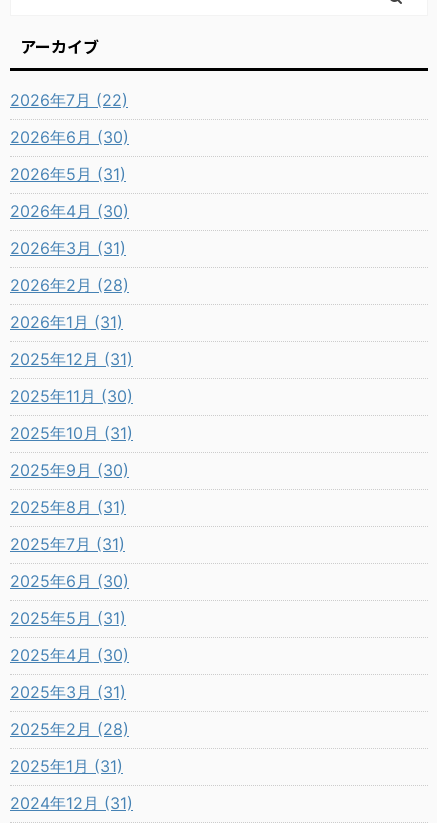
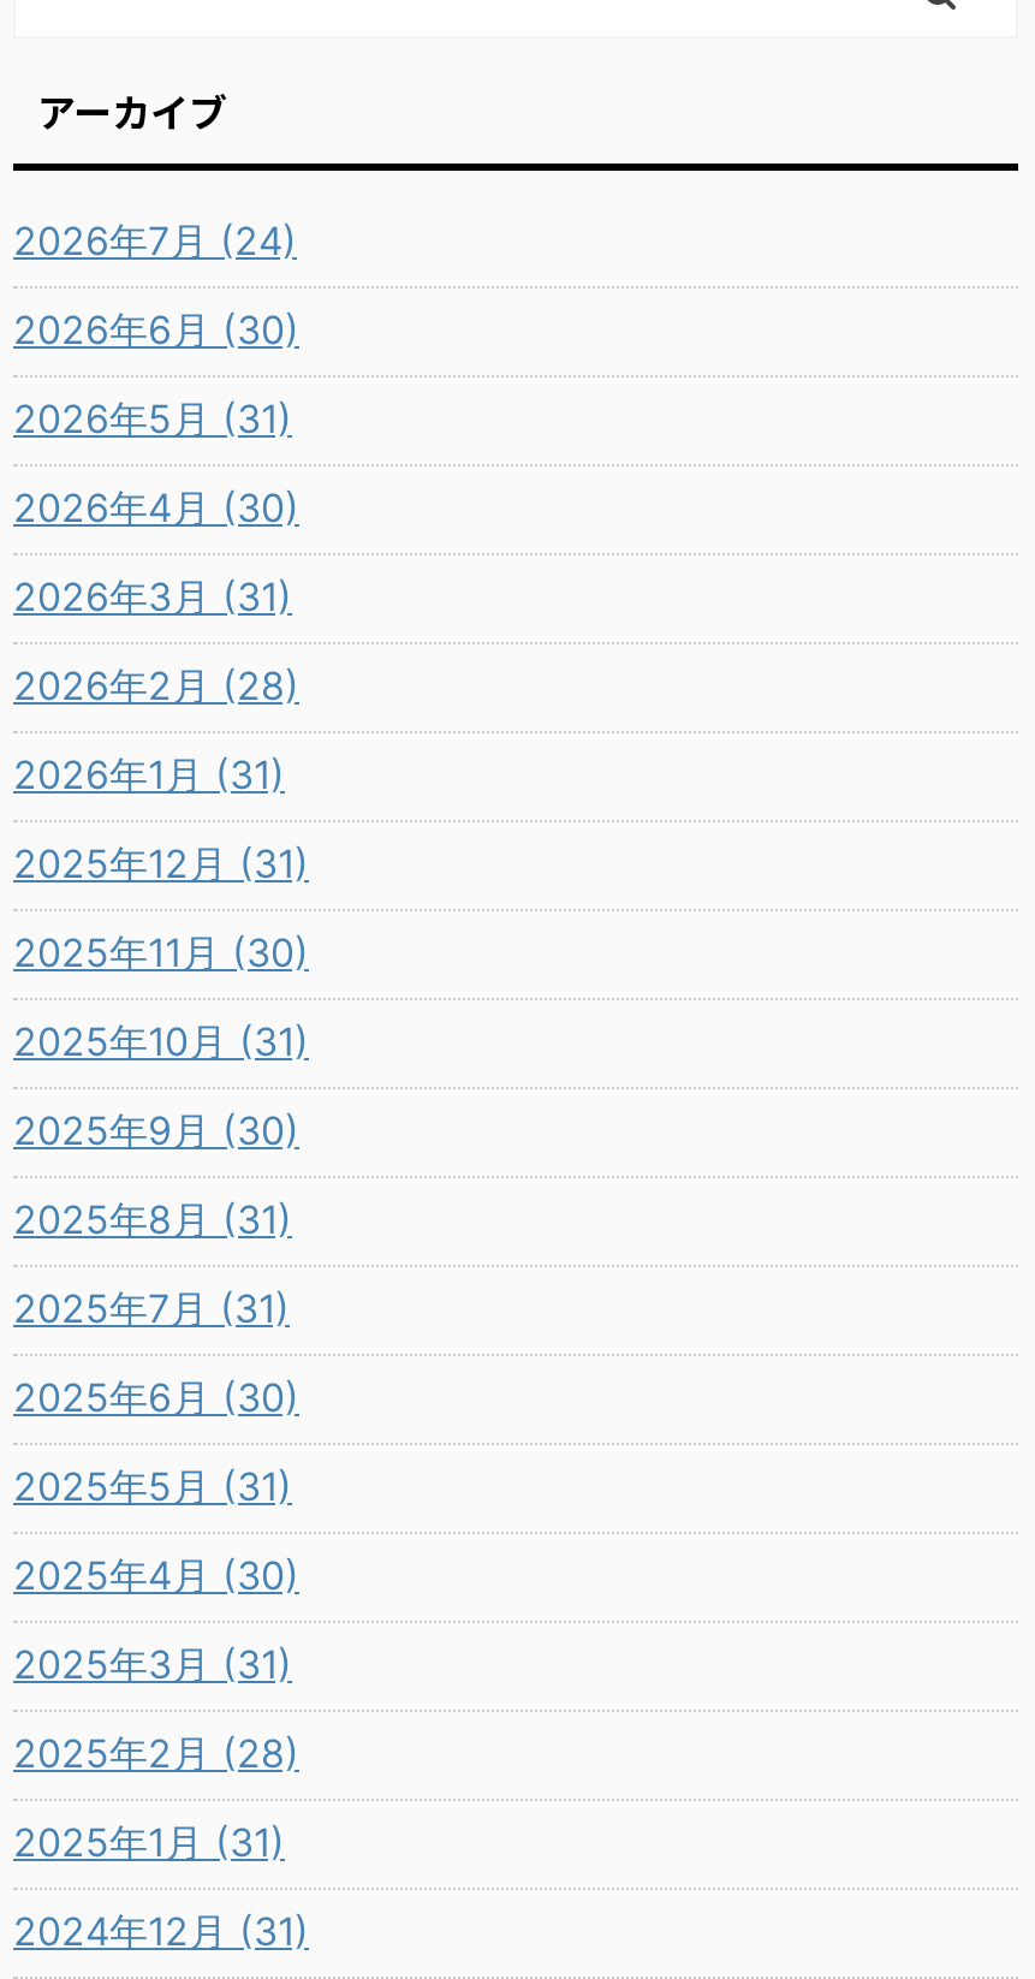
- 2026年7月 (22)
+ 2026年7月 (24)
